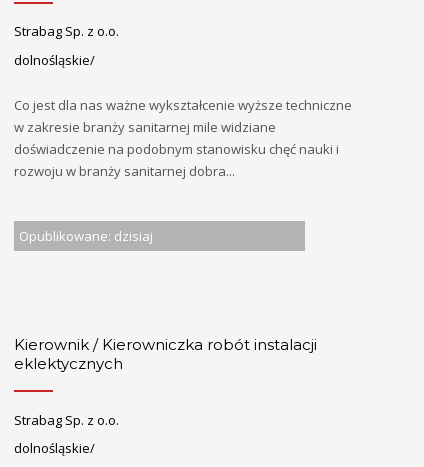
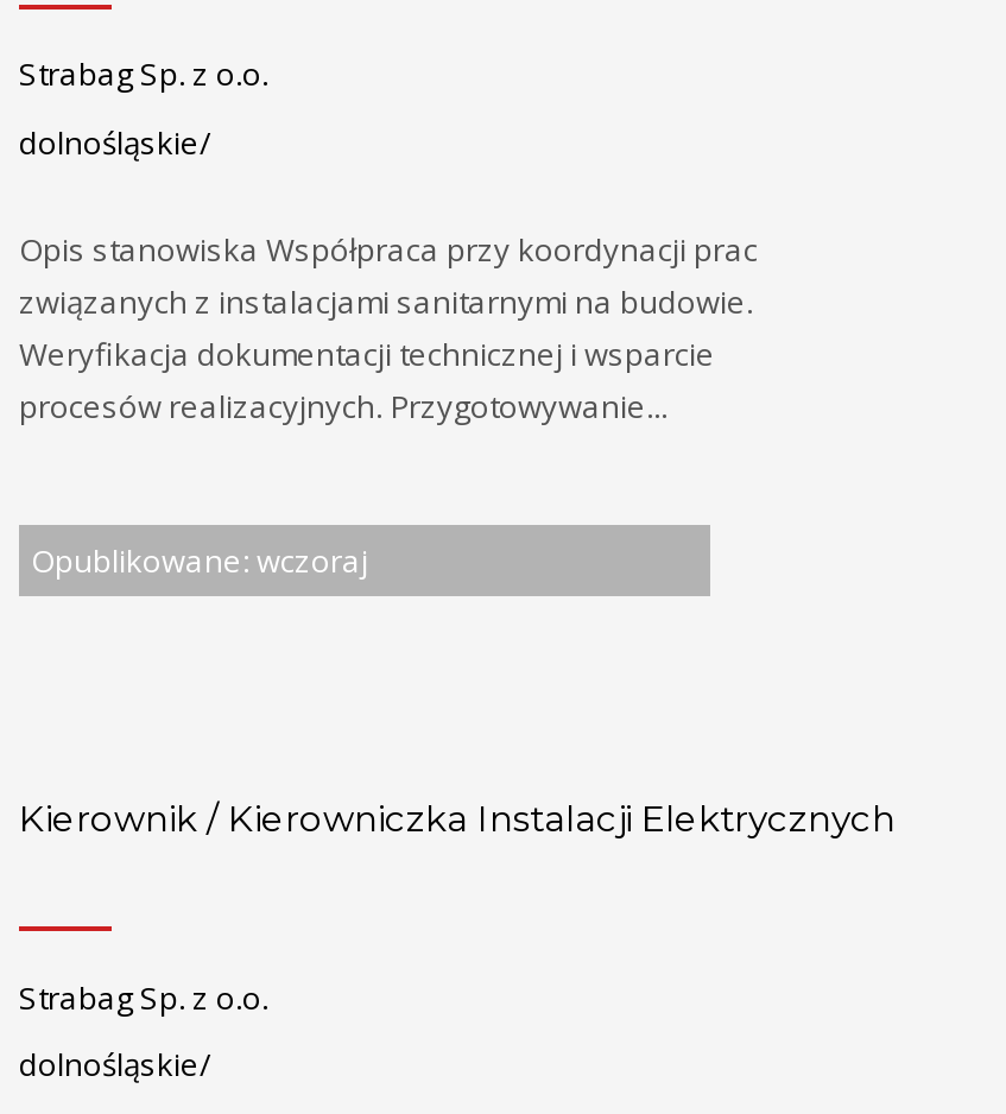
- Co jest dla nas ważne wykształcenie wyższe techniczne
- w zakresie branży sanitarnej mile widziane
- doświadczenie na podobnym stanowisku chęć nauki i
- rozwoju w branży sanitarnej dobra...
+ Opis stanowiska Współpraca przy koordynacji prac
+ związanych z instalacjami sanitarnymi na budowie.
+ Weryfikacja dokumentacji technicznej i wsparcie
+ procesów realizacyjnych. Przygotowywanie...

- Opublikowane: dzisiaj
+ Opublikowane: wczoraj

- Kierownik / Kierowniczka robót instalacji
- eklektycznych
+ Kierownik / Kierowniczka Instalacji Elektrycznych
